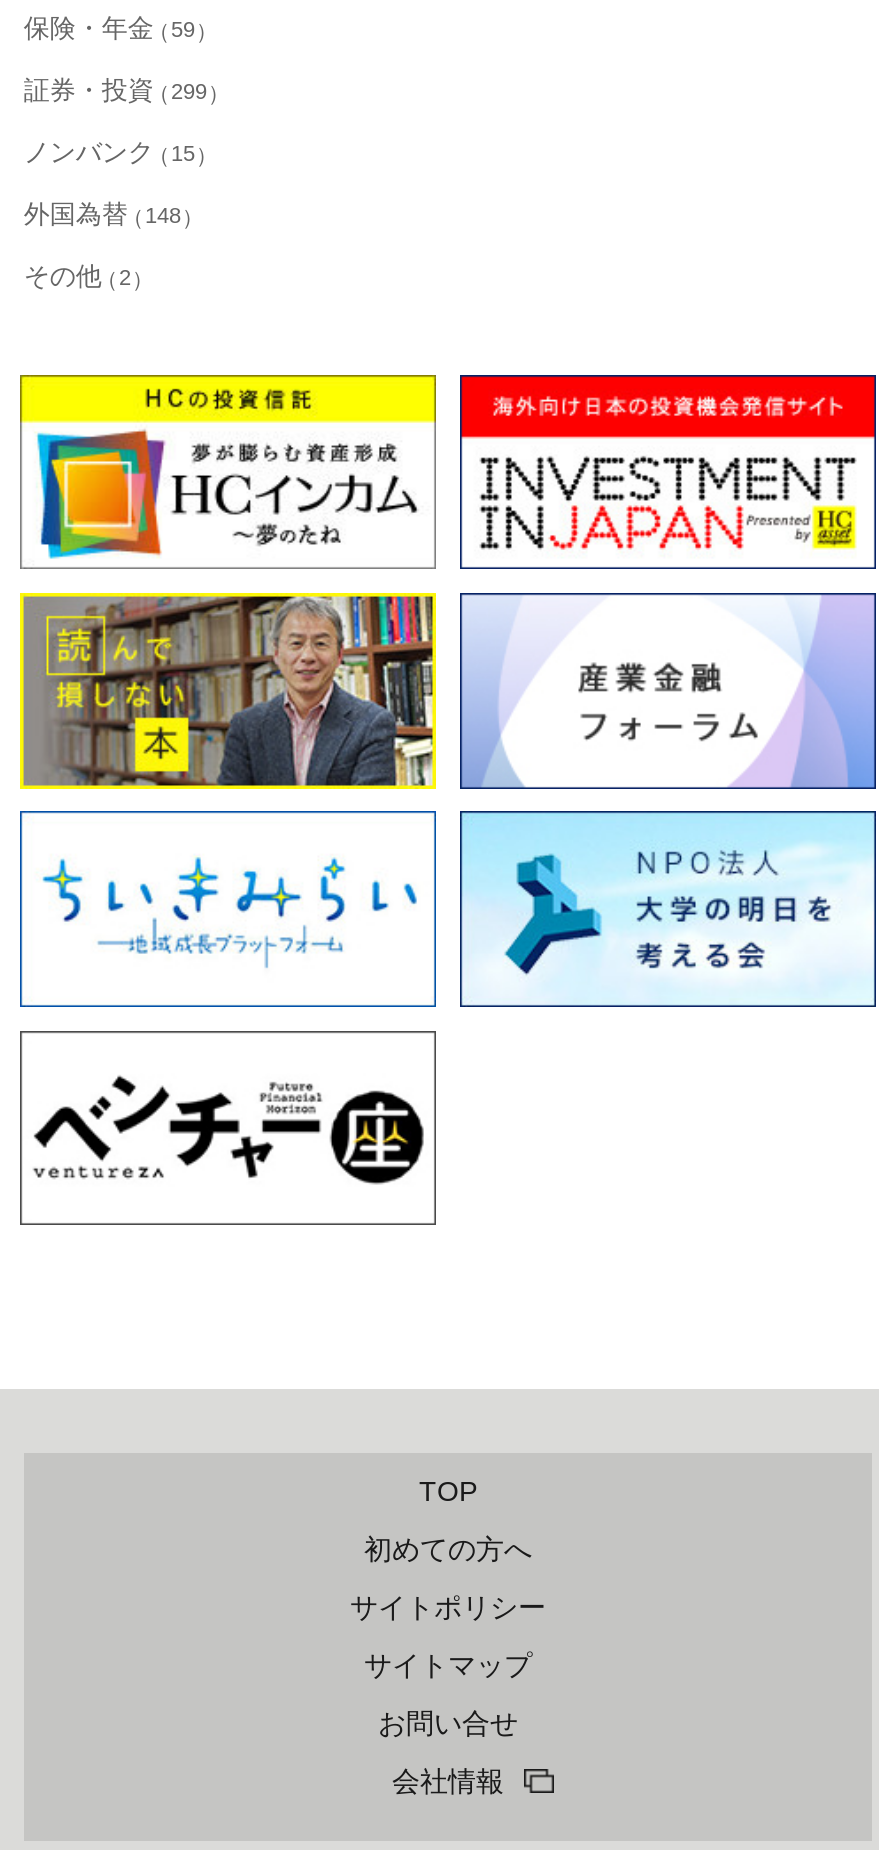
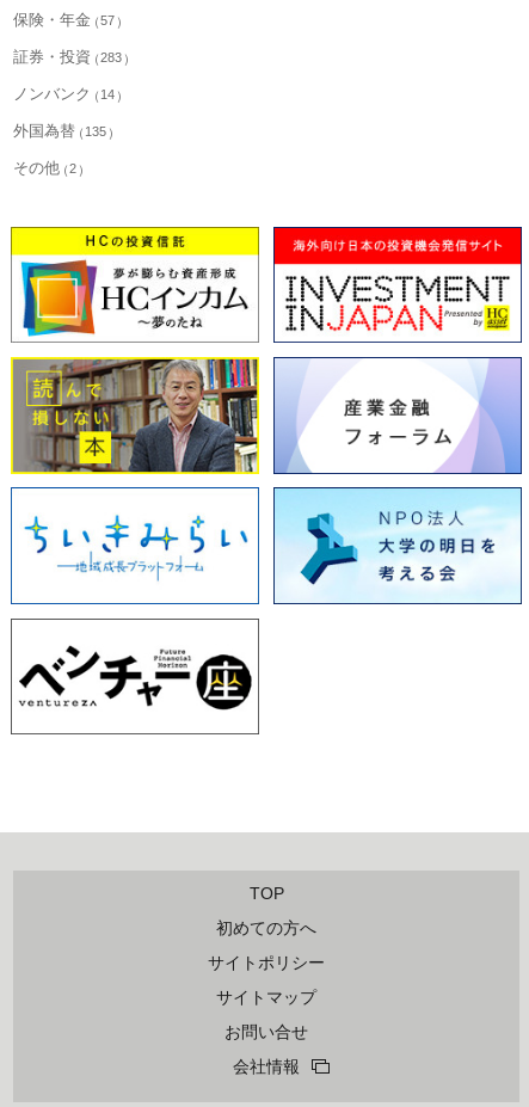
- 保険・年金 59
+ 保険・年金 57

- 証券・投資 299
+ 証券・投資 283

- ノンバンク 15
+ ノンバンク 14

- 外国為替 148
+ 外国為替 135
